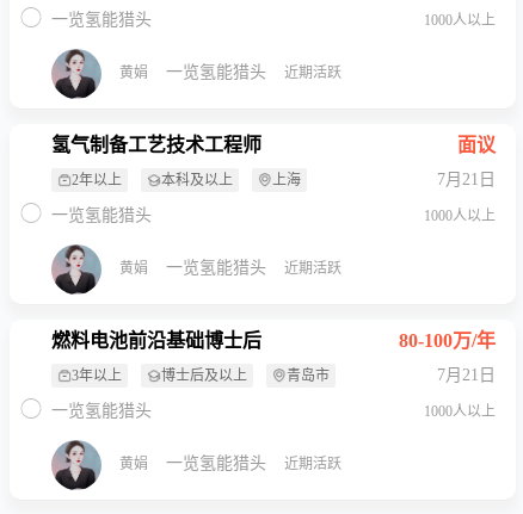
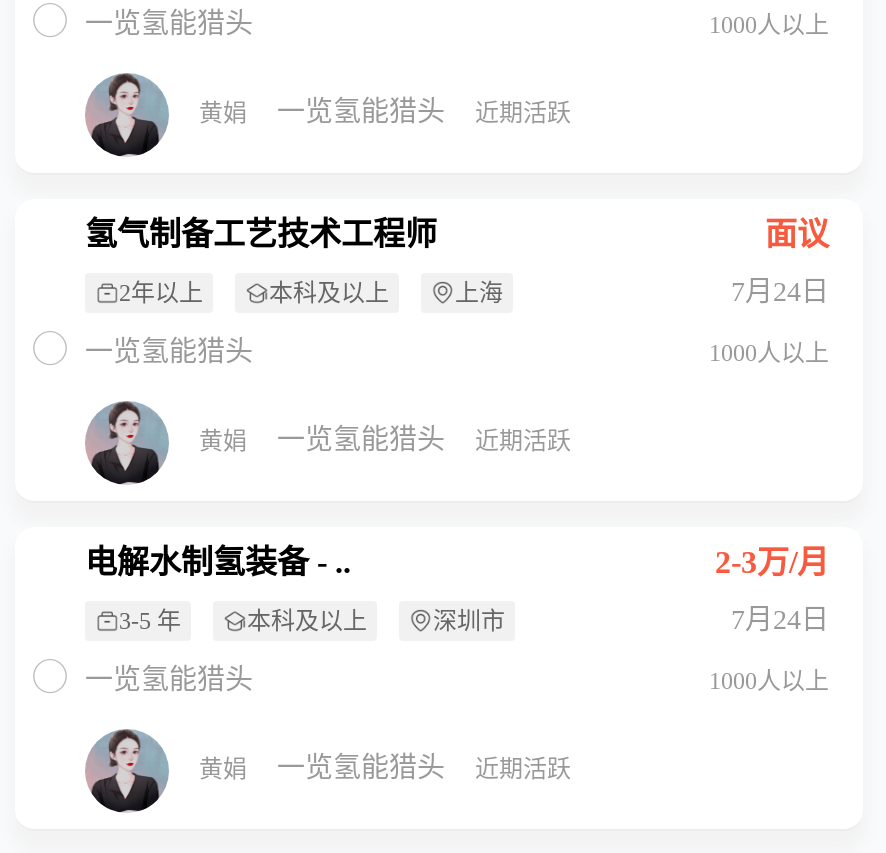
- 7月21日
+ 7月24日

- 燃料电池前沿基础博士后
- 80-100万/年
+ 电解水制氢装备 - ..
+ 2-3万/月

- 3年以上
- 博士后及以上
- 青岛市
- 7月21日
+ 3-5 年
+ 本科及以上
+ 深圳市
+ 7月24日
